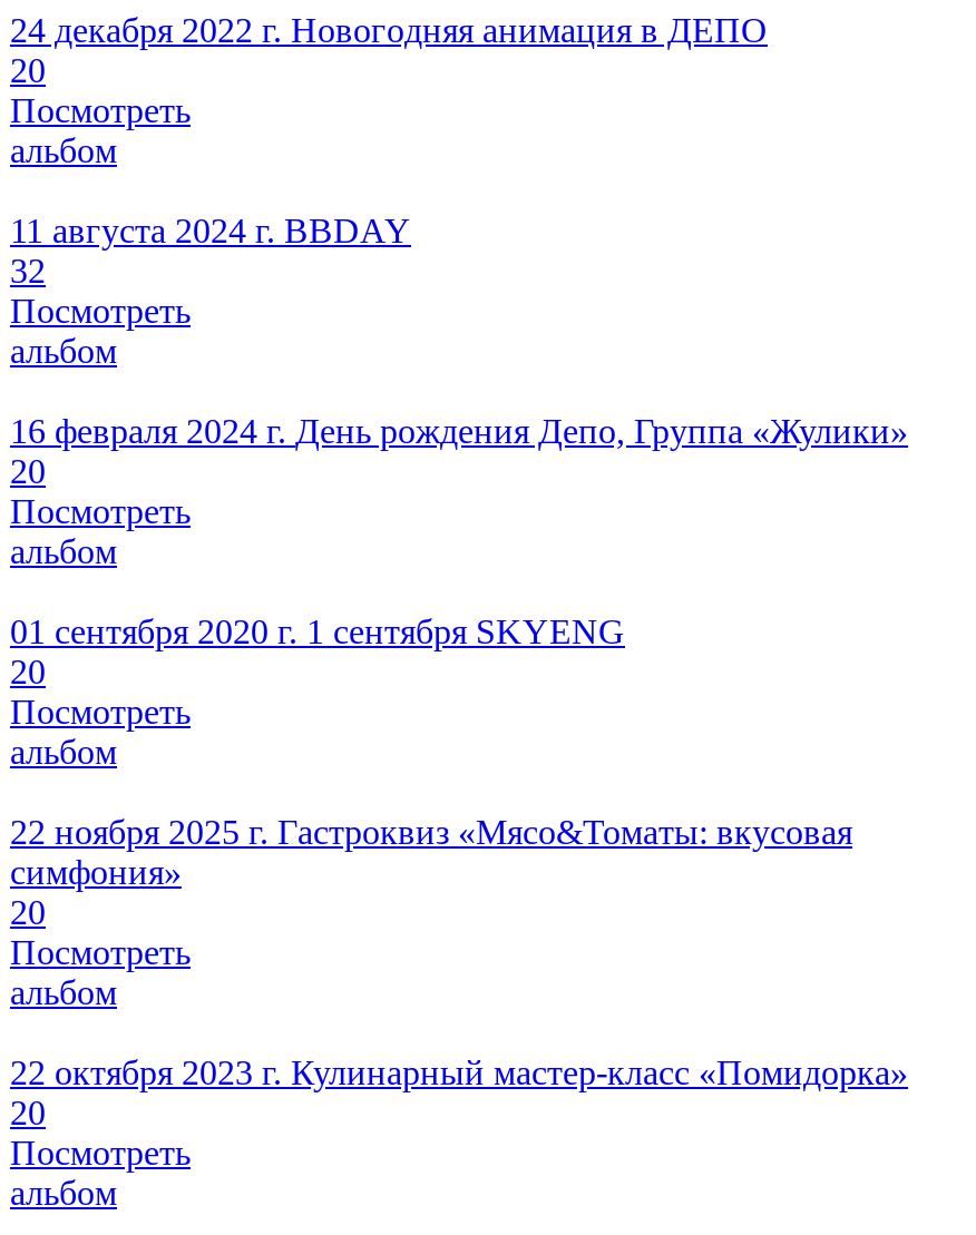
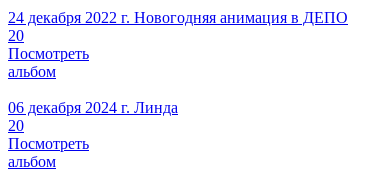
- 11 августа 2024 г. BBDAY
- 32
- Посмотреть
- альбом
- 16 февраля 2024 г. День рождения Депо, Группа «Жулики»
- 20
- Посмотреть
- альбом
- 01 сентября 2020 г. 1 сентября SKYENG
- 20
- Посмотреть
- альбом
- 22 ноября 2025 г. Гастроквиз «Мясо&Томаты: вкусовая
- симфония»
- 20
- Посмотреть
- альбом
- 22 октября 2023 г. Кулинарный мастер-класс «Помидорка»
+ 06 декабря 2024 г. Линда
